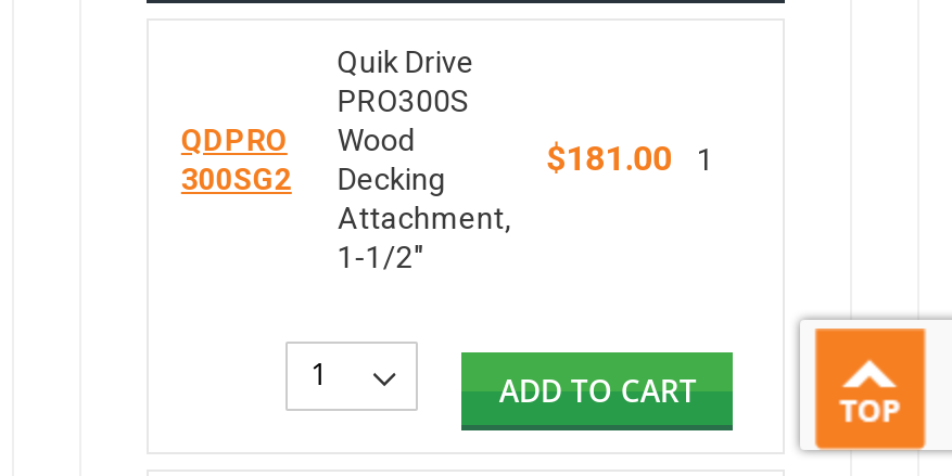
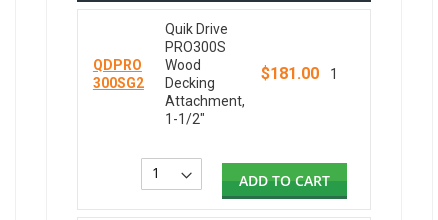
- [image]
